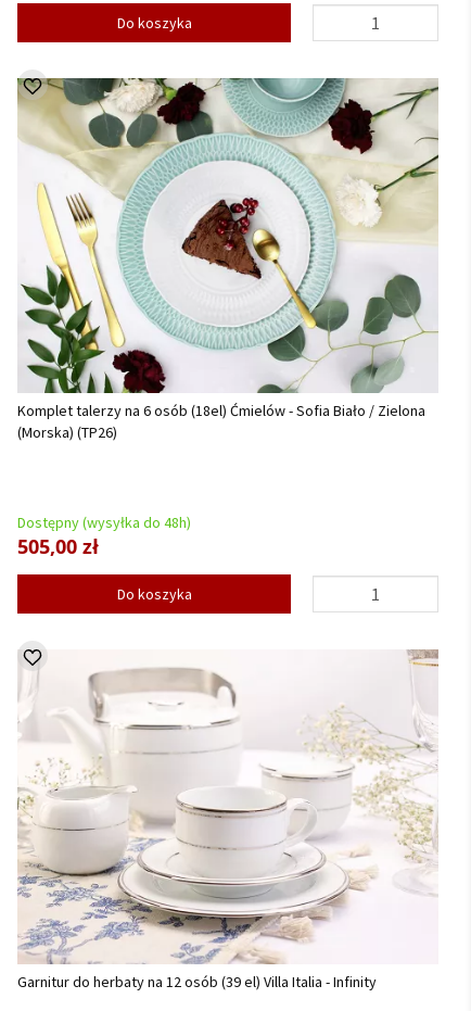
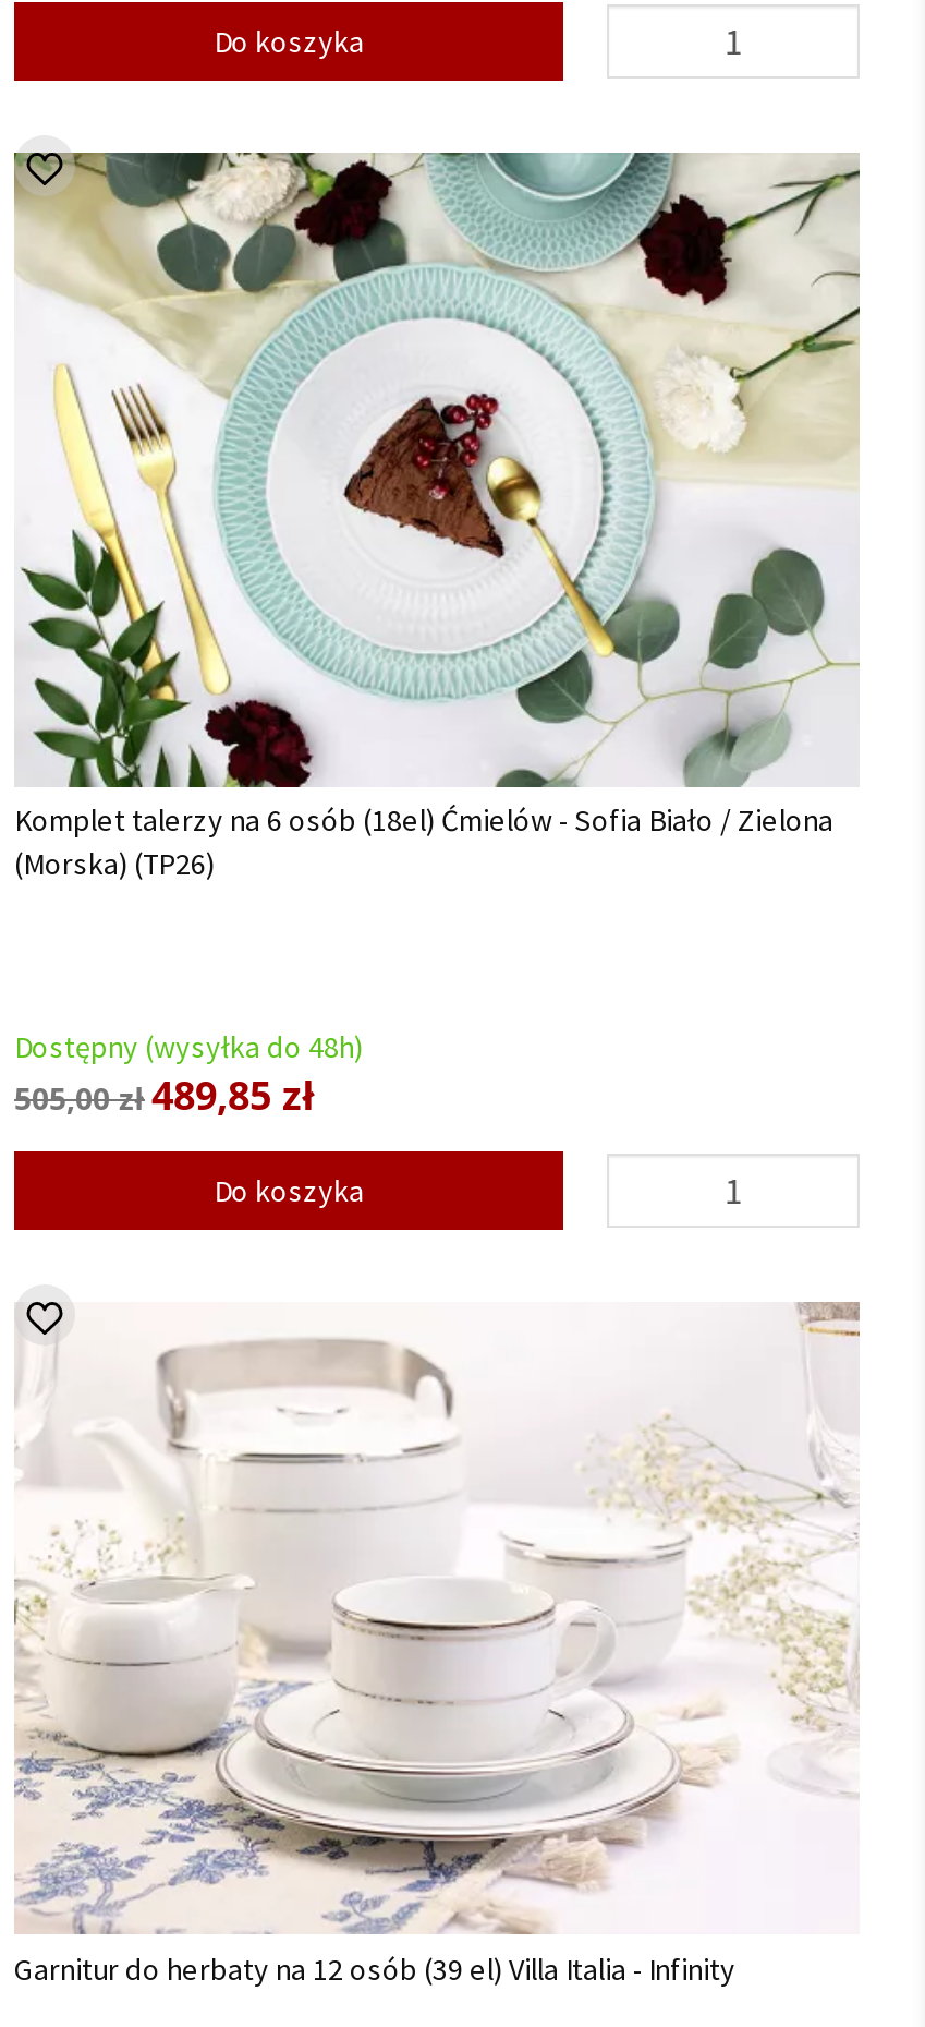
- 505,00 zł
+ 505,00 zł 489,85 zł
